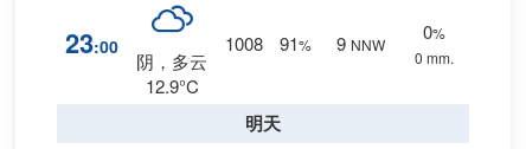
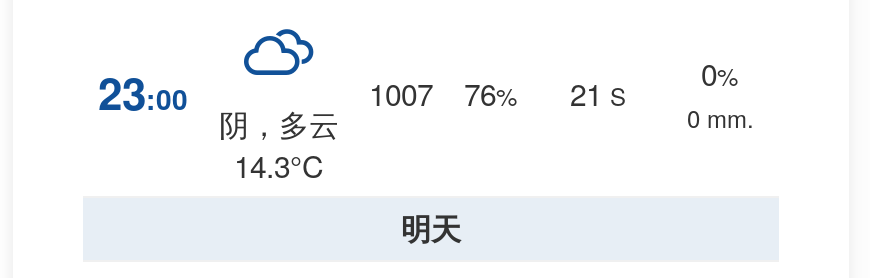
- 1008
- 91%
- 9 NNW
+ 1007
+ 76%
+ 21 S

- 12.9°C
+ 14.3°C
